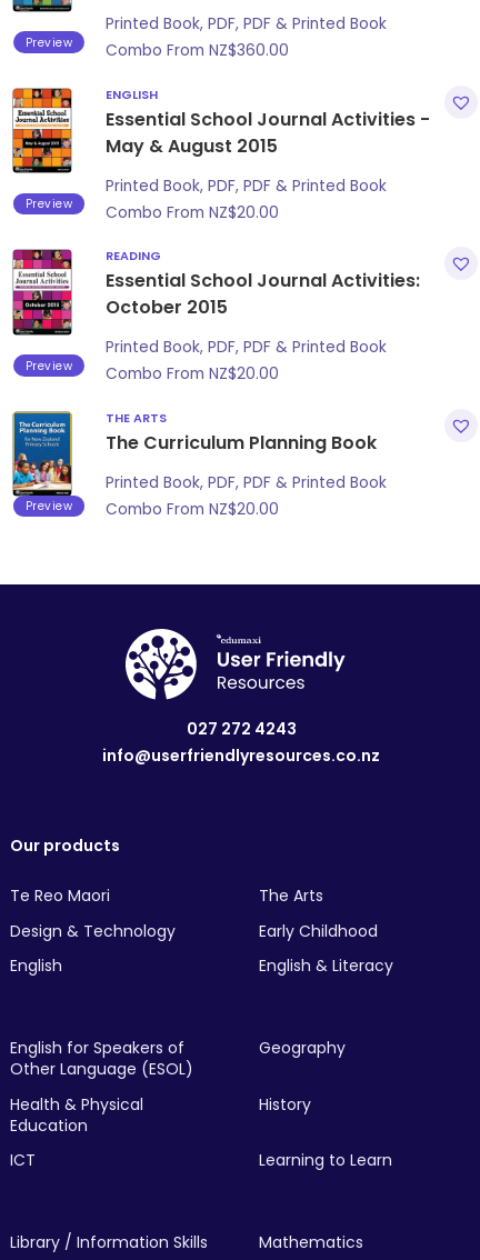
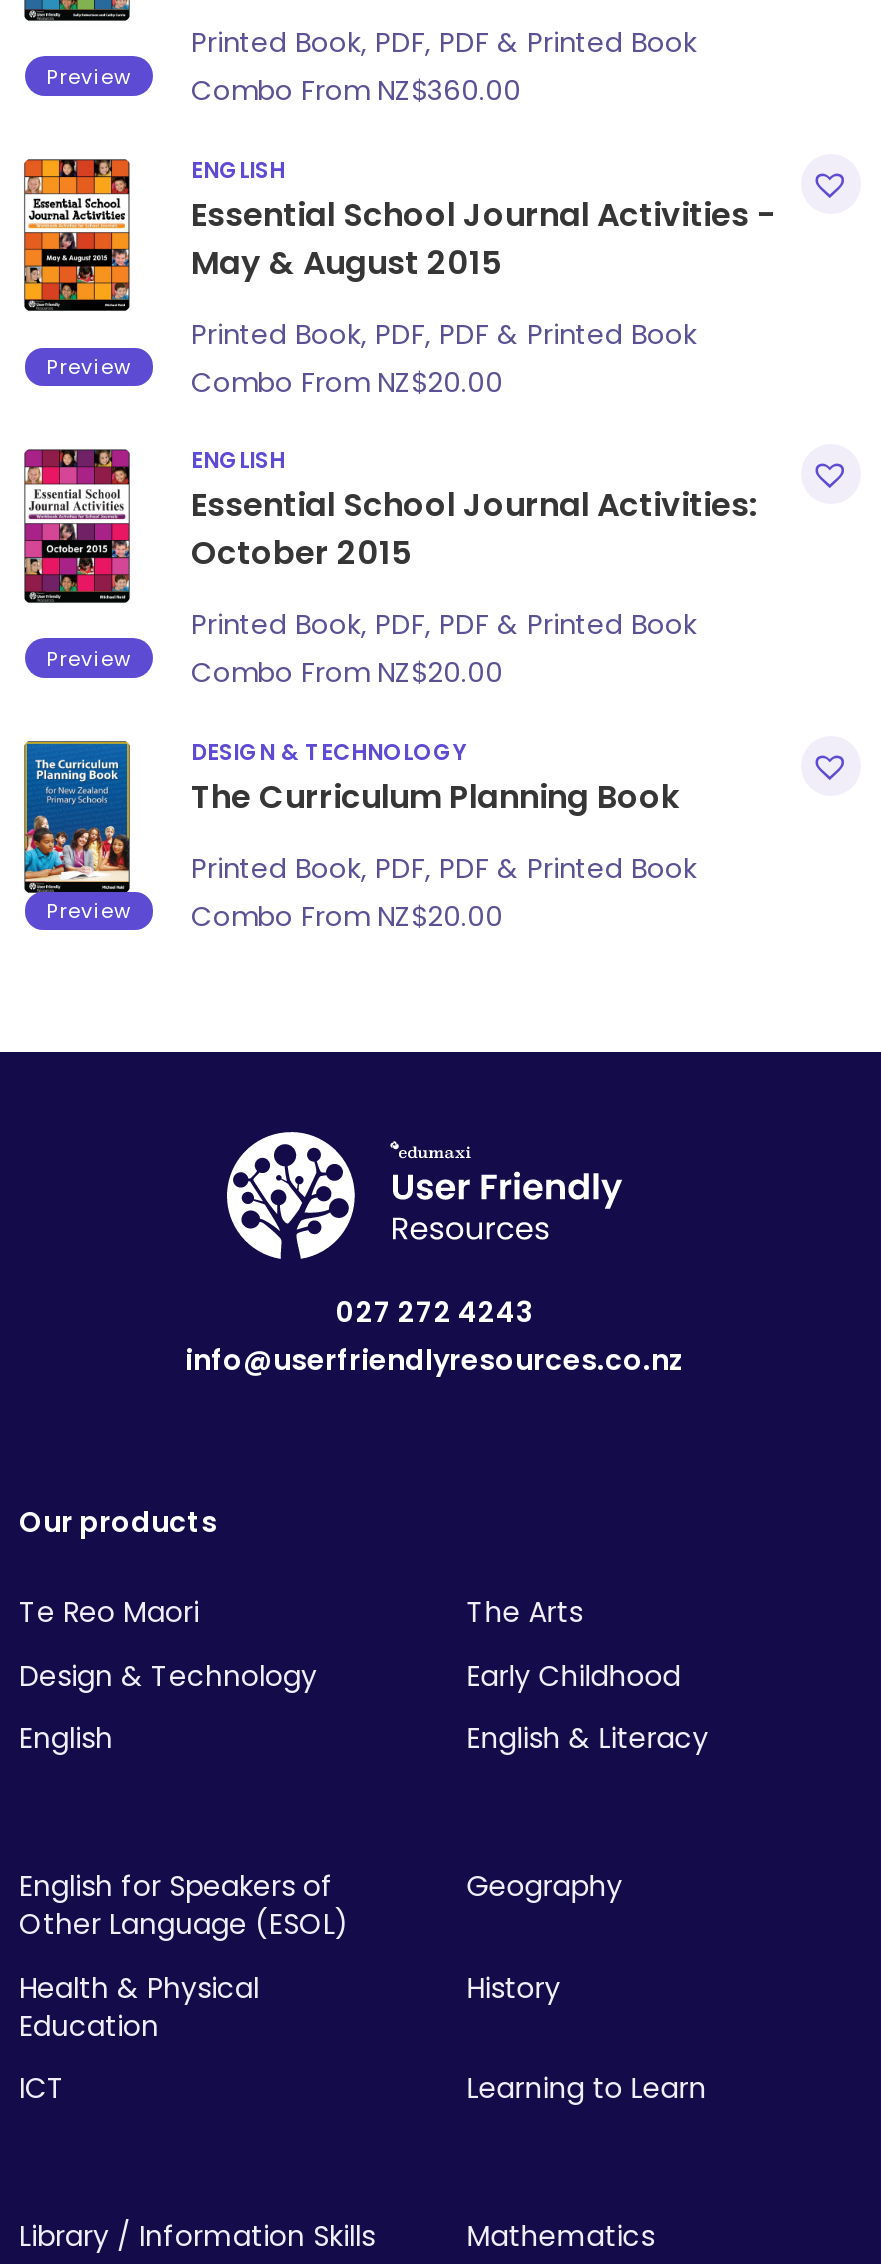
- READING
+ ENGLISH

- THE ARTS
+ DESIGN & TECHNOLOGY
